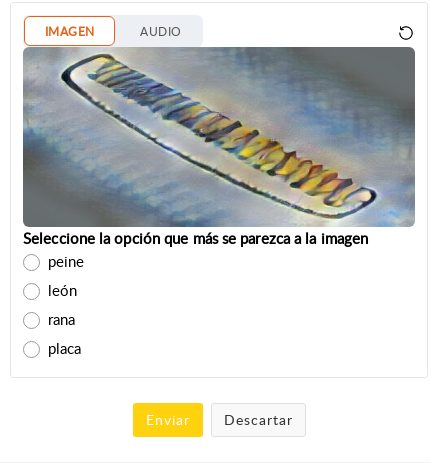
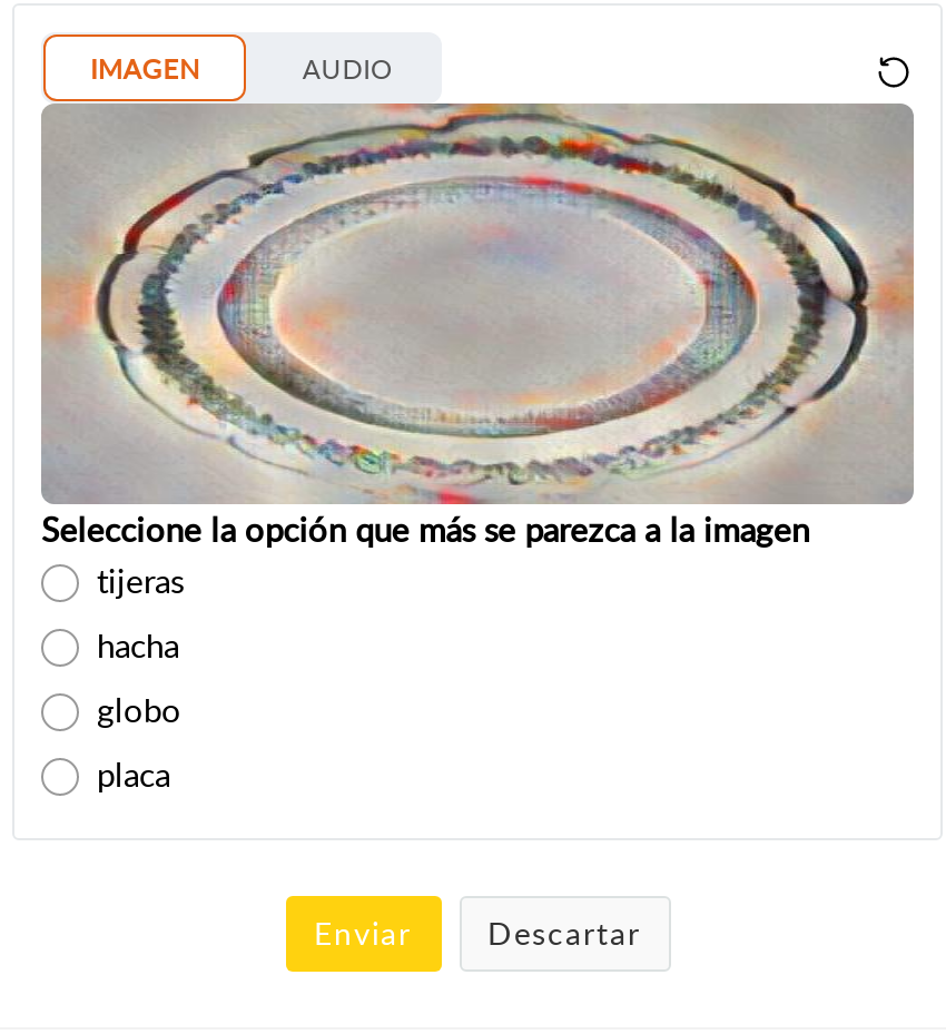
- [image]
- peine
- león
- rana
+ [image]
+ tijeras
+ hacha
+ globo
